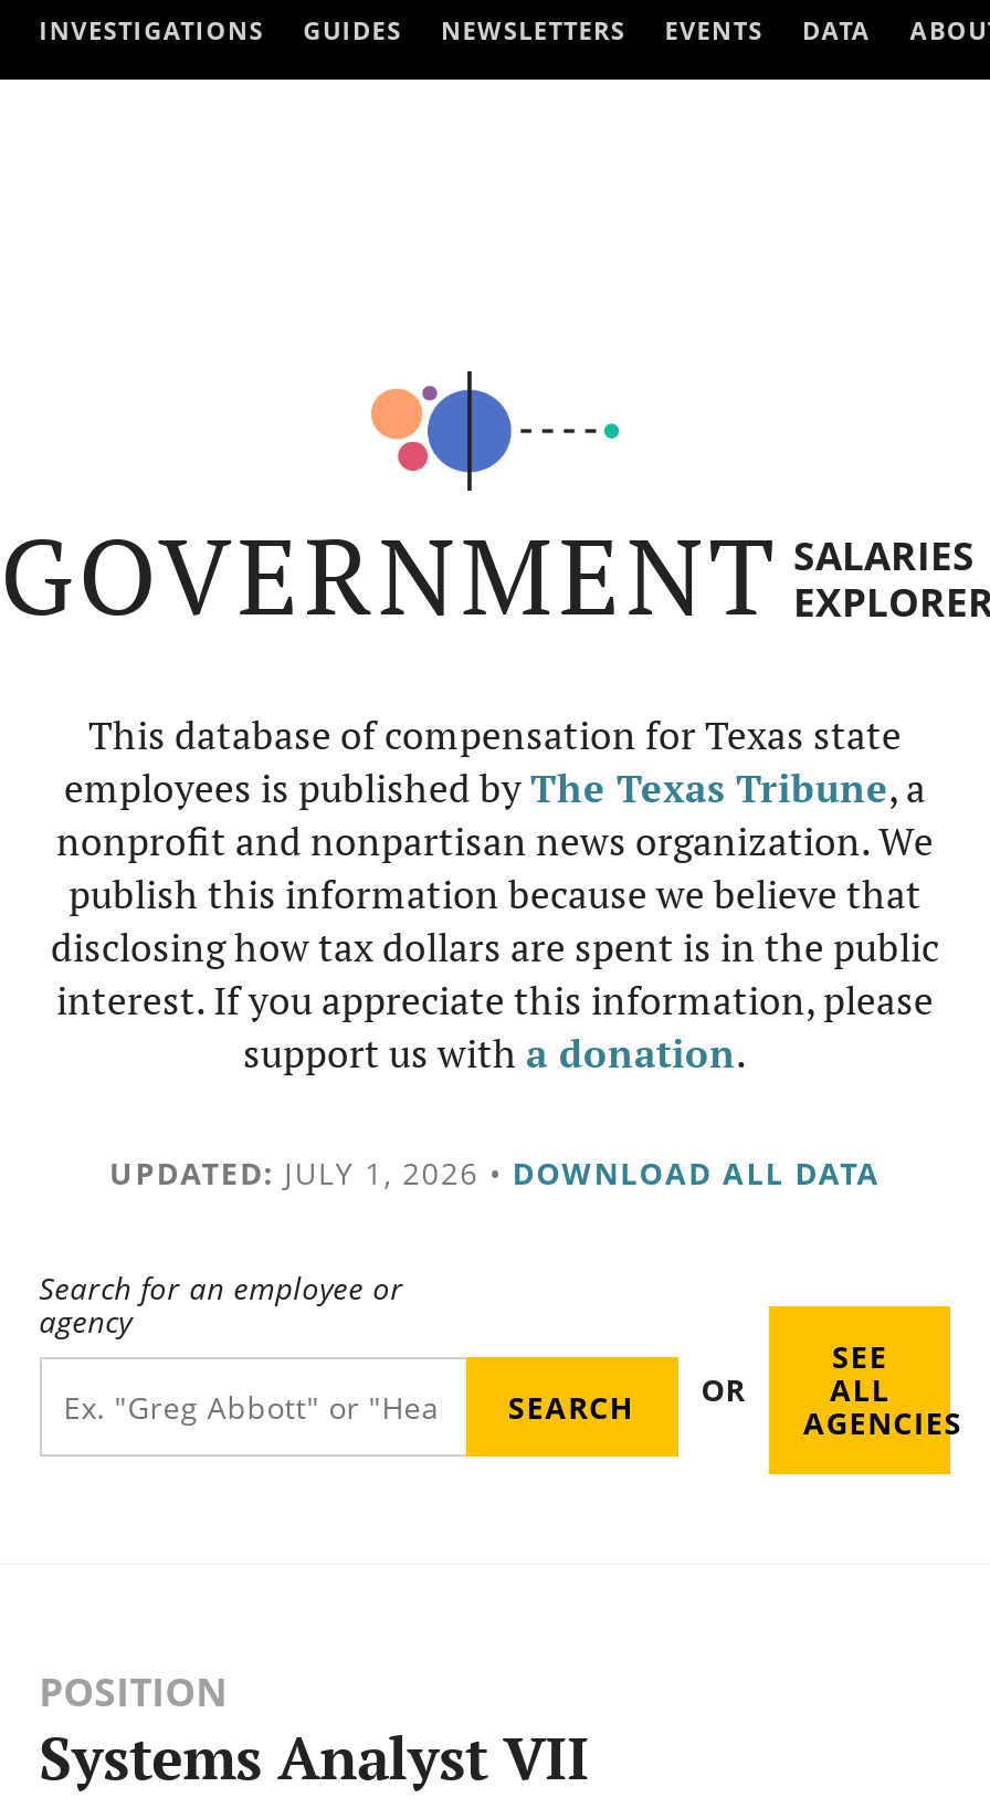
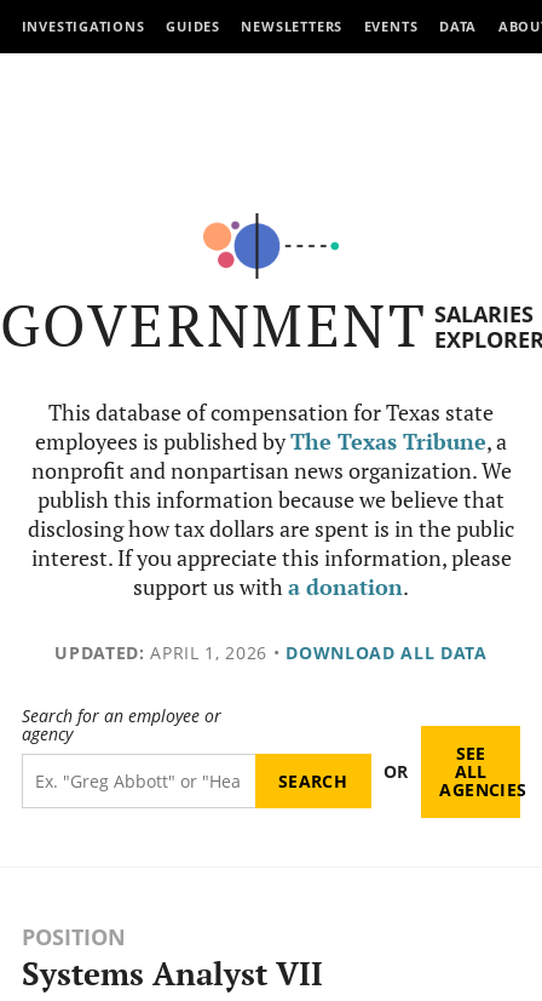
- UPDATED: JULY 1, 2026 • DOWNLOAD ALL DATA
+ UPDATED: APRIL 1, 2026 • DOWNLOAD ALL DATA
